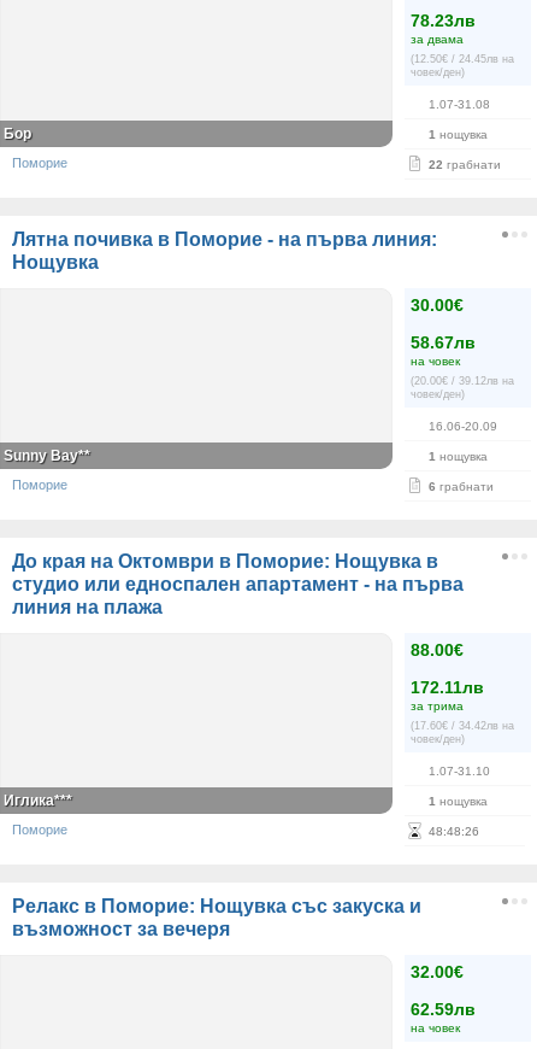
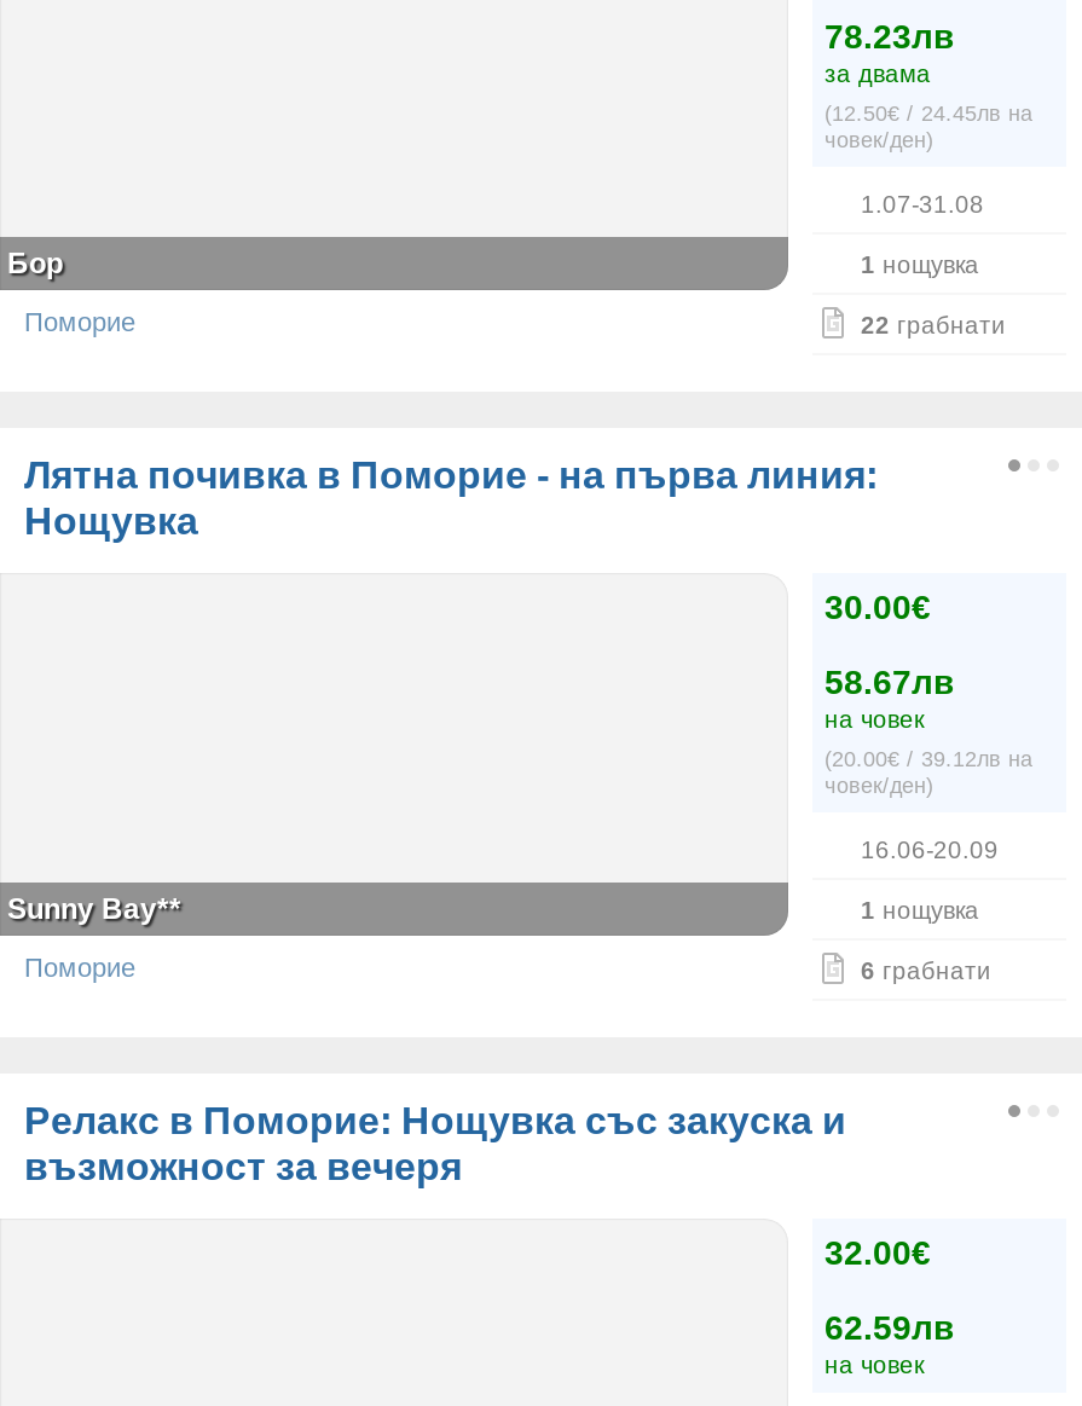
- До края на Октомври в Поморие: Нощувка в
- студио или едноспален апартамент - на първа
- линия на плажа
- 88.00€
- 172.11лв
- за трима
- (17.60€ / 34.42лв на
- човек/ден)
- 1.07-31.10
- 1 нощувка
- 48: 48: 26

- Иглика***
- Поморие
